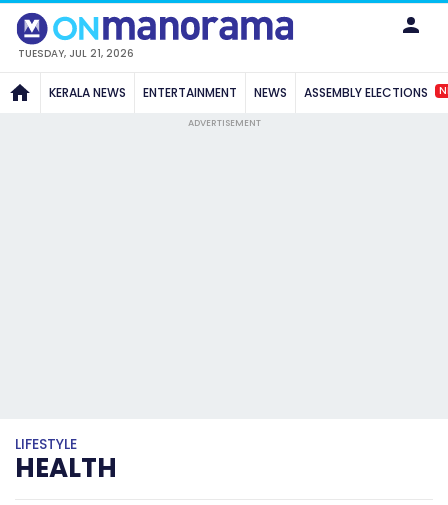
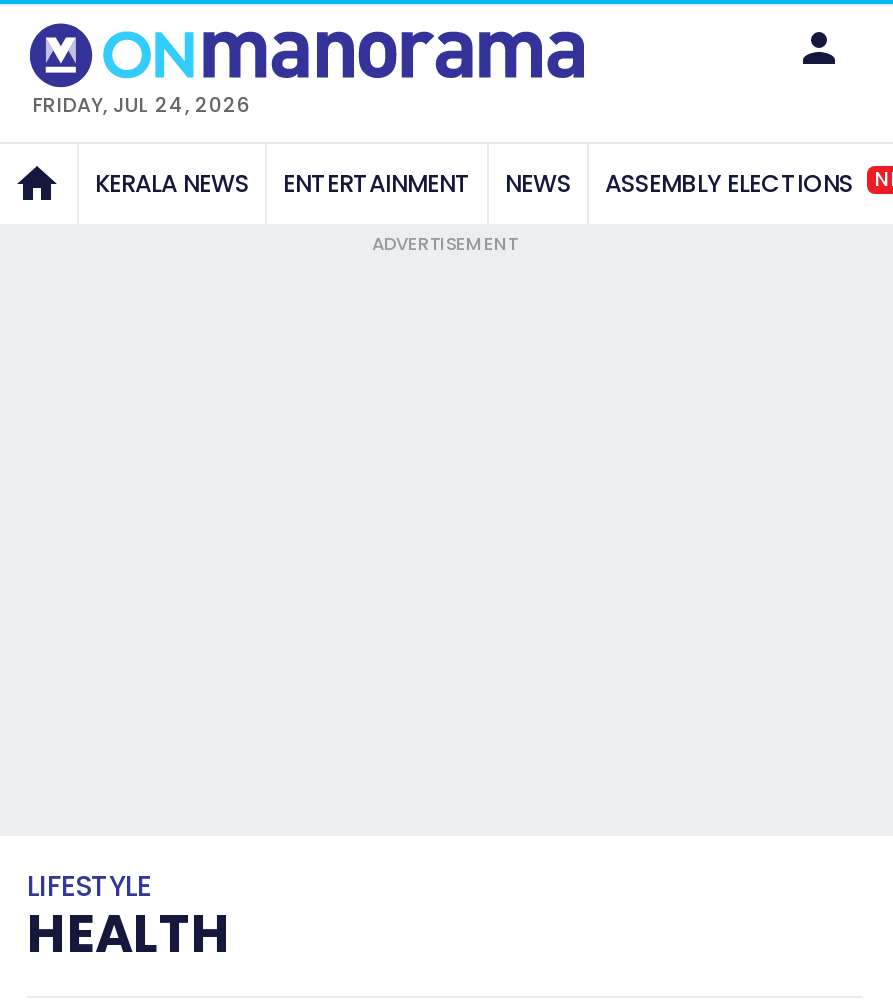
- TUESDAY, JUL 21, 2026
+ FRIDAY, JUL 24, 2026
